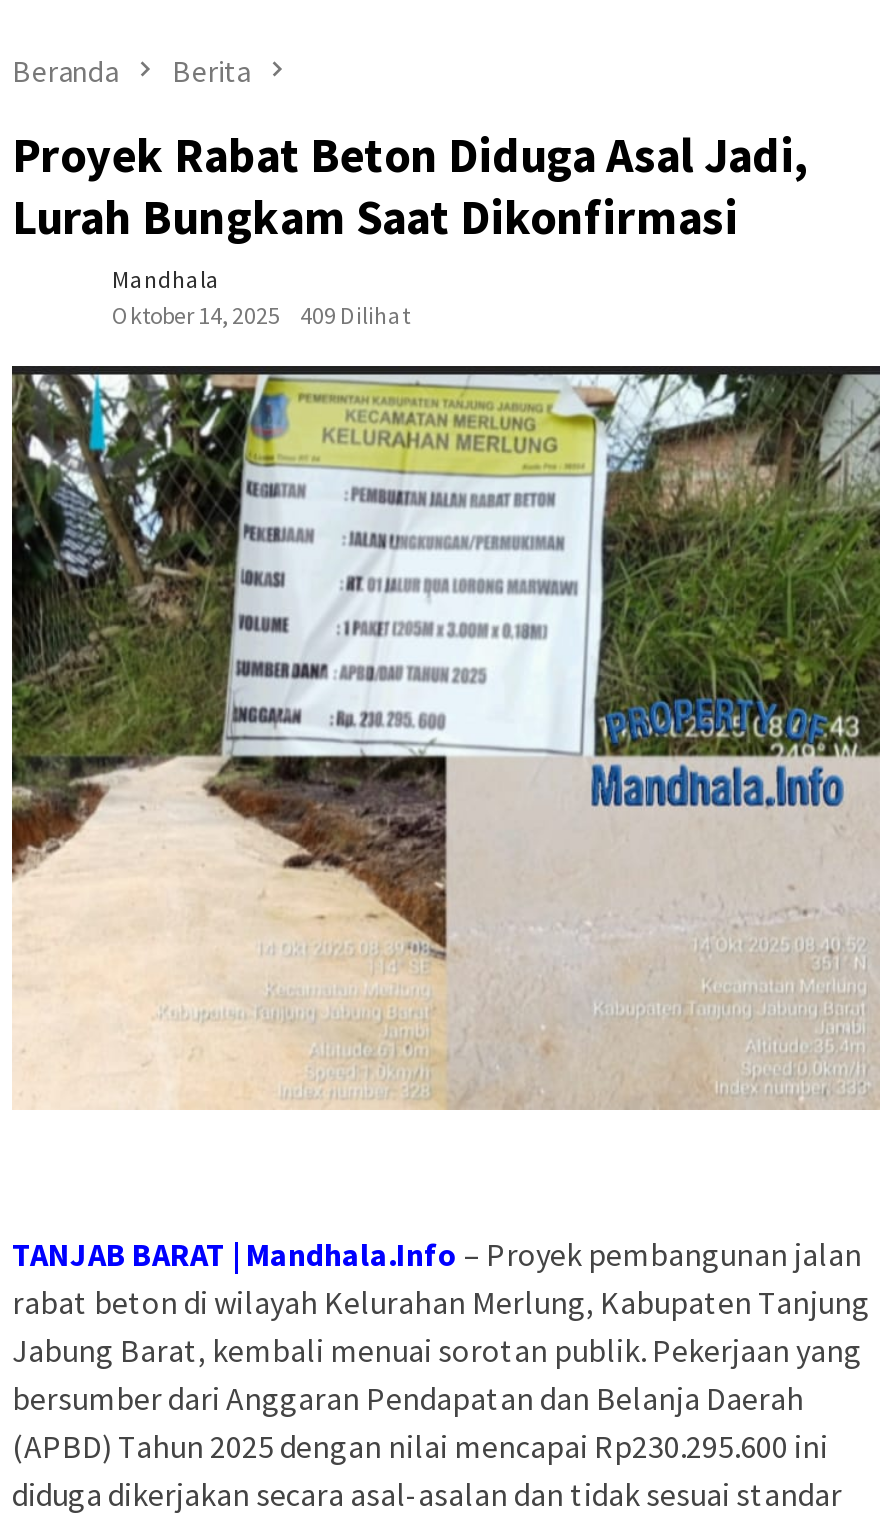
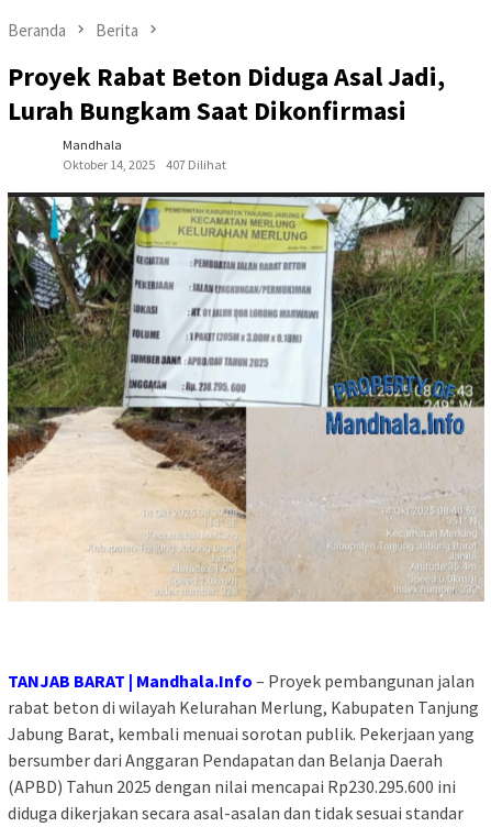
- Oktober 14, 2025 409 Dilihat
+ Oktober 14, 2025 407 Dilihat
